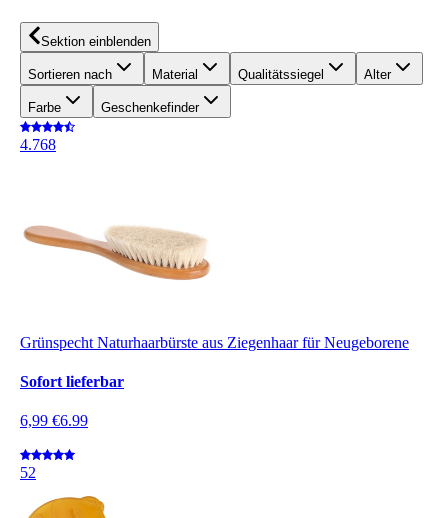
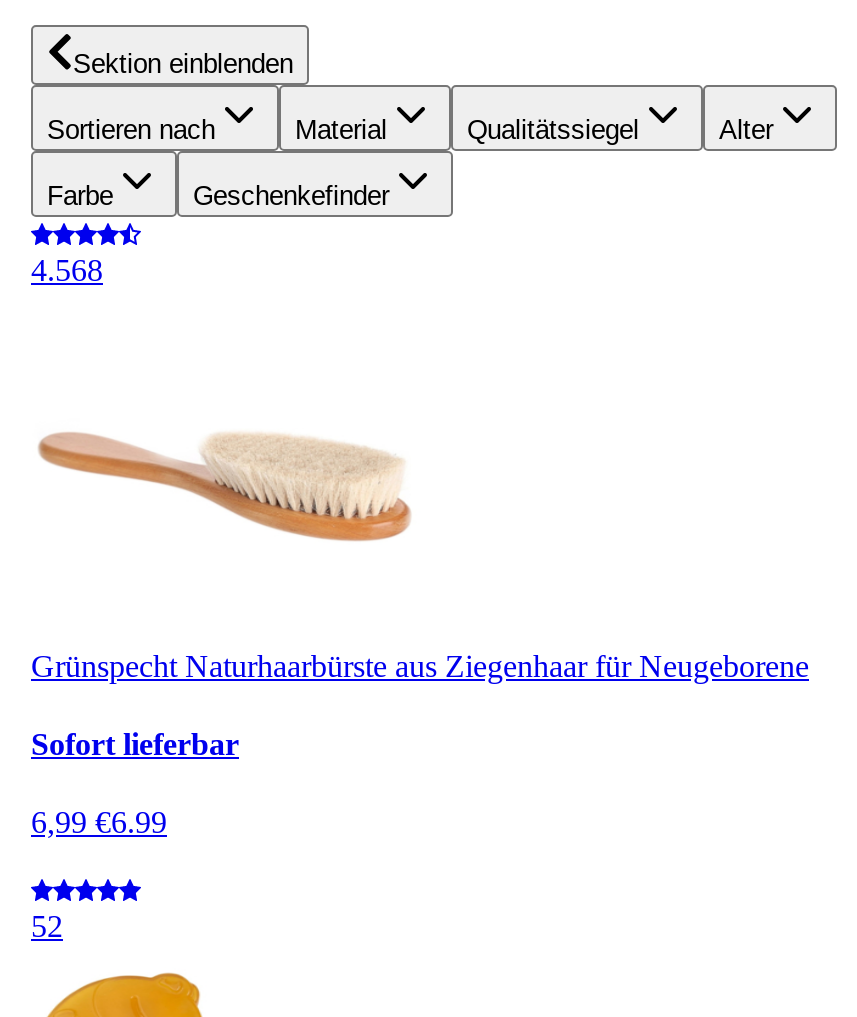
- 4.768
+ 4.568
